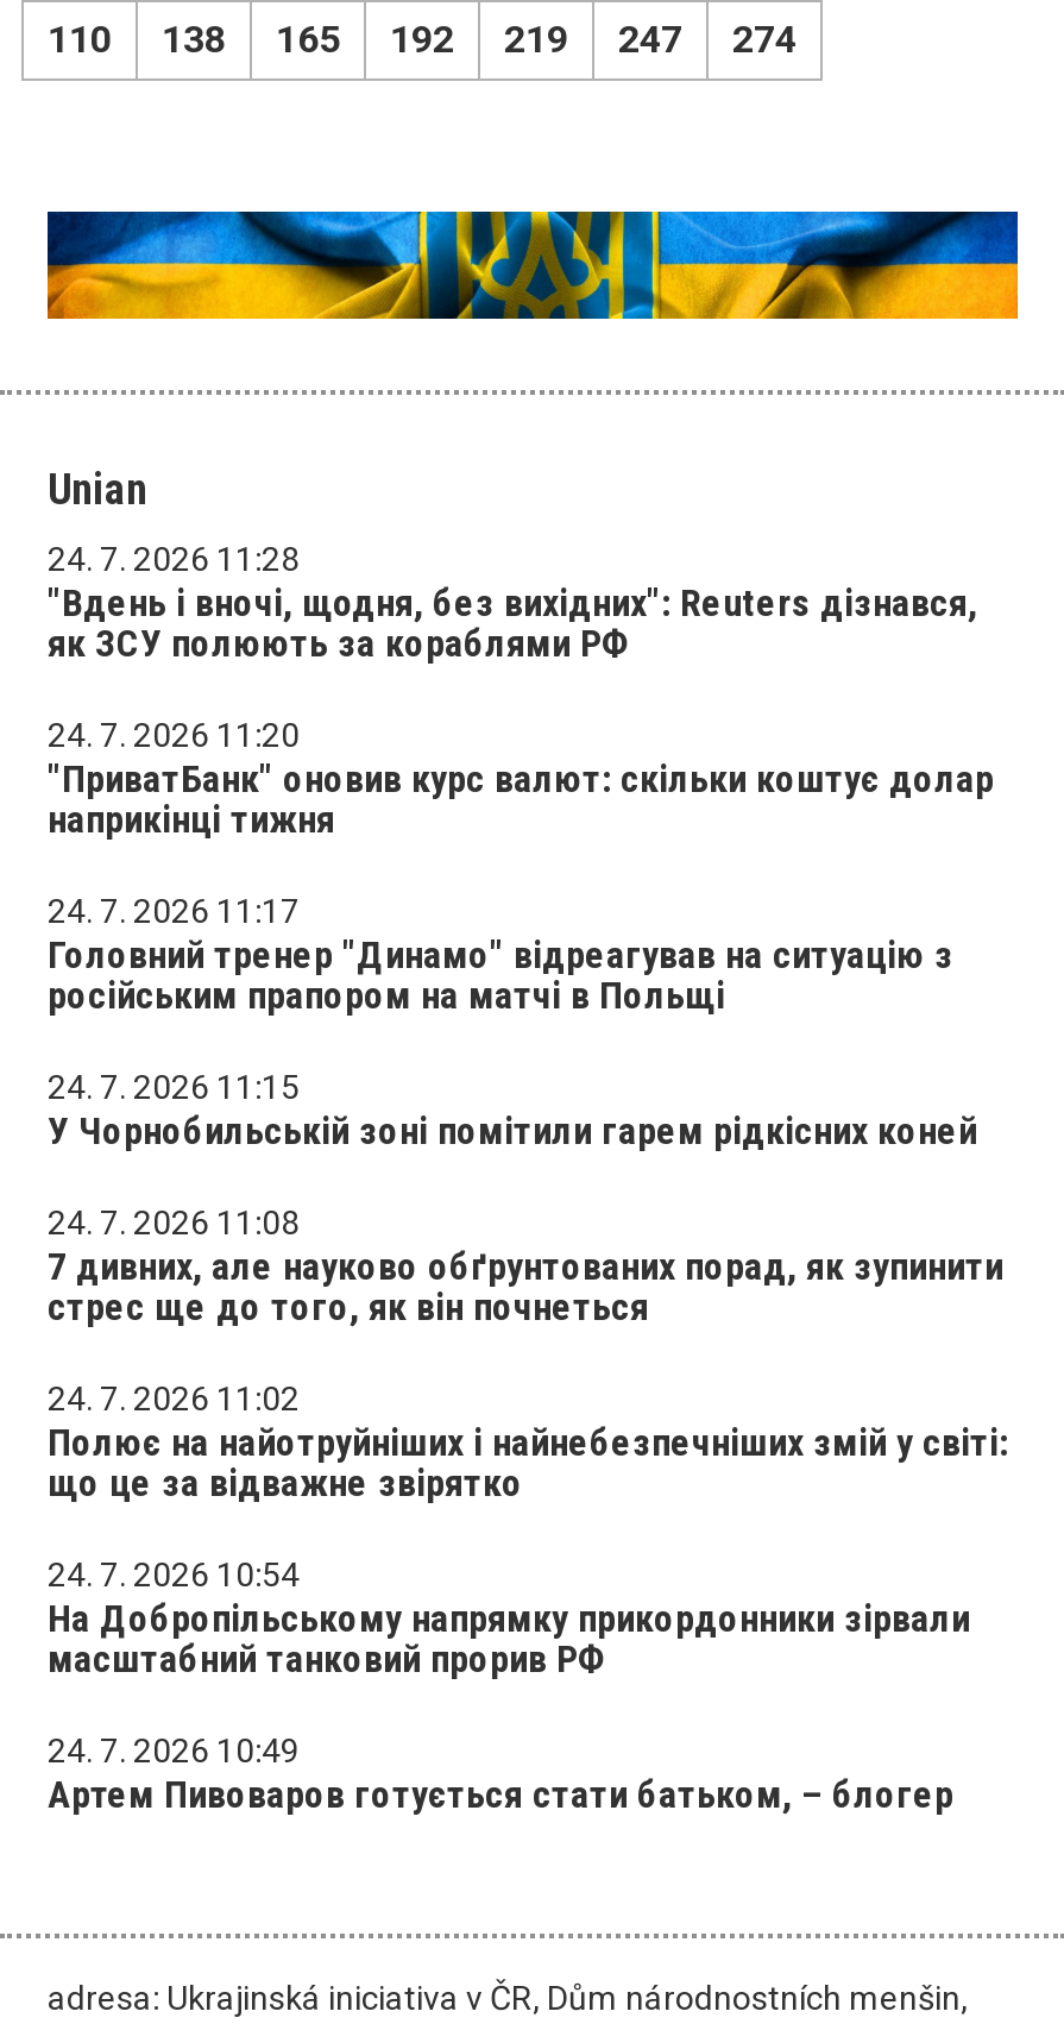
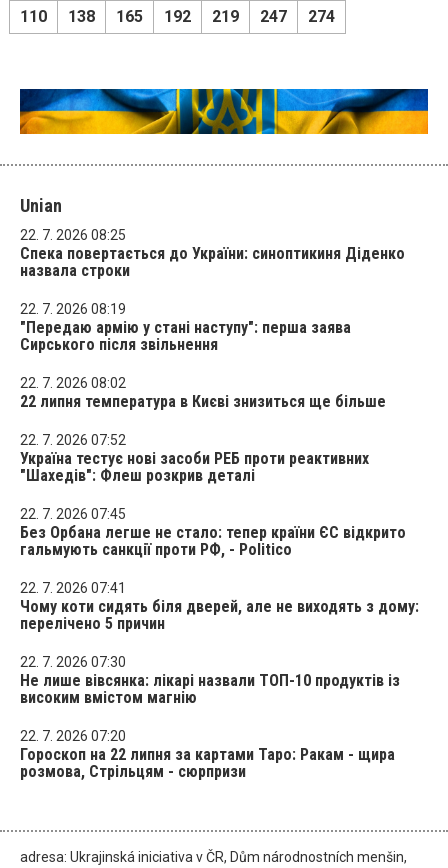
- 24. 7. 2026 11:28
- "Вдень і вночі, щодня, без вихідних": Reuters дізнався,
- як ЗСУ полюють за кораблями РФ
+ 22. 7. 2026 08:25
+ Спека повертається до України: синоптикиня Діденко
+ назвала строки

- 24. 7. 2026 11:20
- "ПриватБанк" оновив курс валют: скільки коштує долар
- наприкінці тижня
+ 22. 7. 2026 08:19
+ "Передаю армію у стані наступу": перша заява
+ Сирського після звільнення

- 24. 7. 2026 11:17
- Головний тренер "Динамо" відреагував на ситуацію з
- російським прапором на матчі в Польщі
+ 22. 7. 2026 08:02
+ 22 липня температура в Києві знизиться ще більше

- 24. 7. 2026 11:15
- У Чорнобильській зоні помітили гарем рідкісних коней
+ 22. 7. 2026 07:52
+ Україна тестує нові засоби РЕБ проти реактивних
+ "Шахедів": Флеш розкрив деталі

- 24. 7. 2026 11:08
- 7 дивних, але науково обґрунтованих порад, як зупинити
- стрес ще до того, як він почнеться
+ 22. 7. 2026 07:45
+ Без Орбана легше не стало: тепер країни ЄС відкрито
+ гальмують санкції проти РФ, - Politico

- 24. 7. 2026 11:02
- Полює на найотруйніших і найнебезпечніших змій у світі:
- що це за відважне звірятко
+ 22. 7. 2026 07:41
+ Чому коти сидять біля дверей, але не виходять з дому:
+ перелічено 5 причин

- 24. 7. 2026 10:54
- На Добропільському напрямку прикордонники зірвали
- масштабний танковий прорив РФ
+ 22. 7. 2026 07:30
+ Не лише вівсянка: лікарі назвали ТОП-10 продуктів із
+ високим вмістом магнію

- 24. 7. 2026 10:49
- Артем Пивоваров готується стати батьком, – блогер
+ 22. 7. 2026 07:20
+ Гороскоп на 22 липня за картами Таро: Ракам - щира
+ розмова, Стрільцям - сюрпризи
